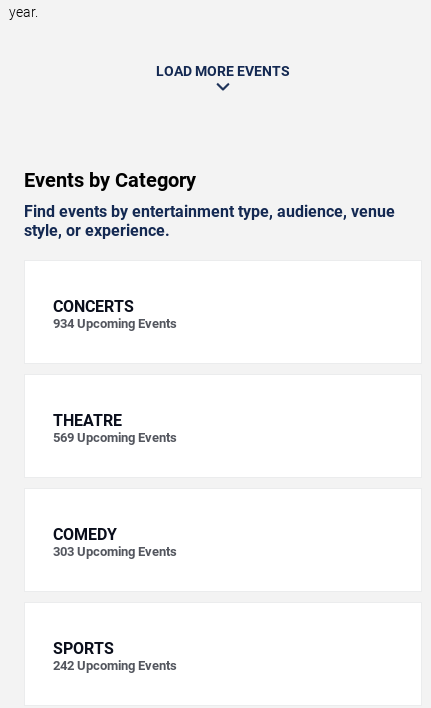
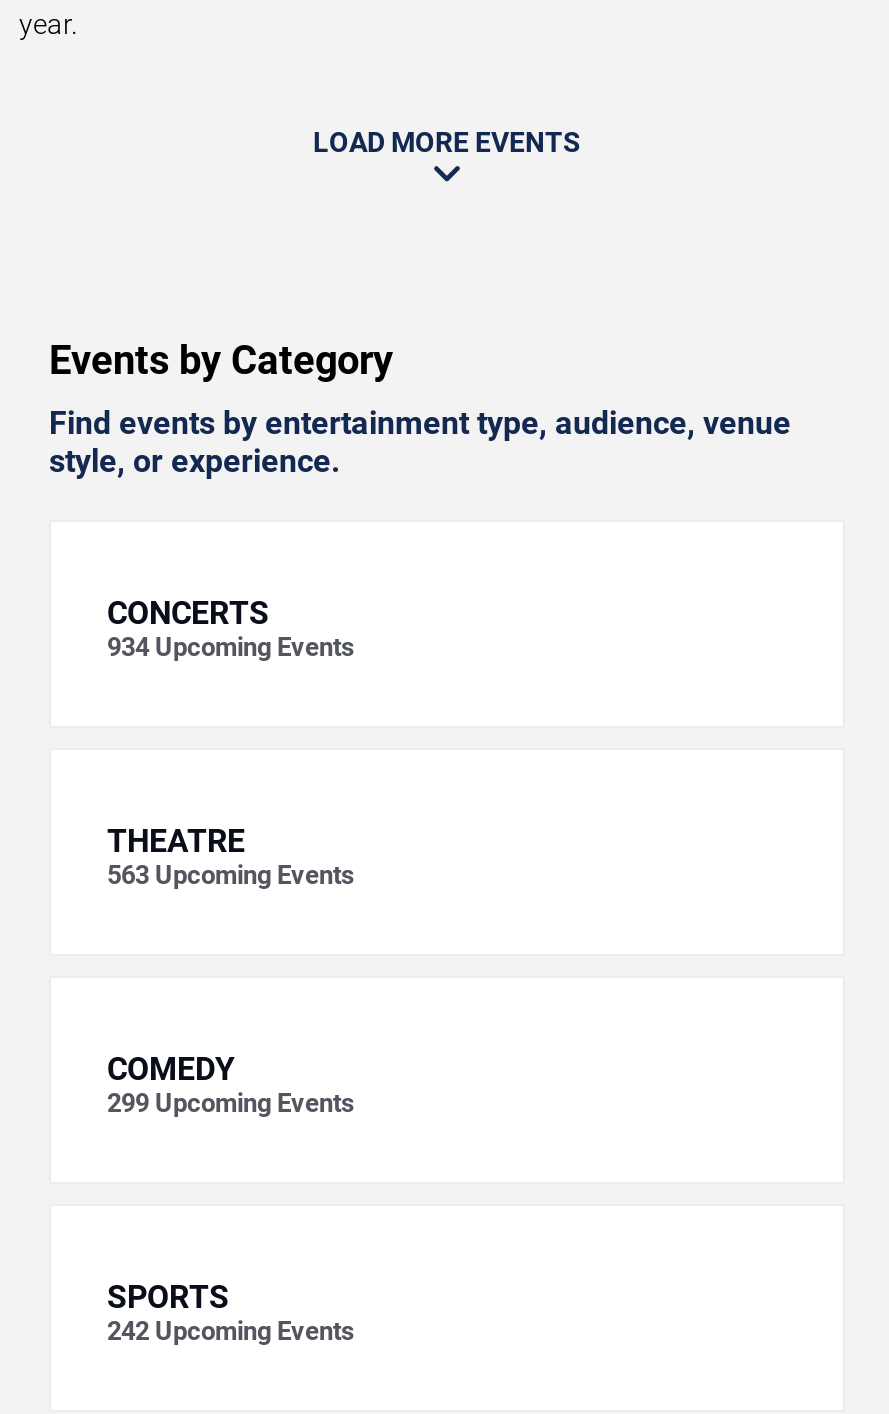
- 569 Upcoming Events
+ 563 Upcoming Events

- 303 Upcoming Events
+ 299 Upcoming Events
